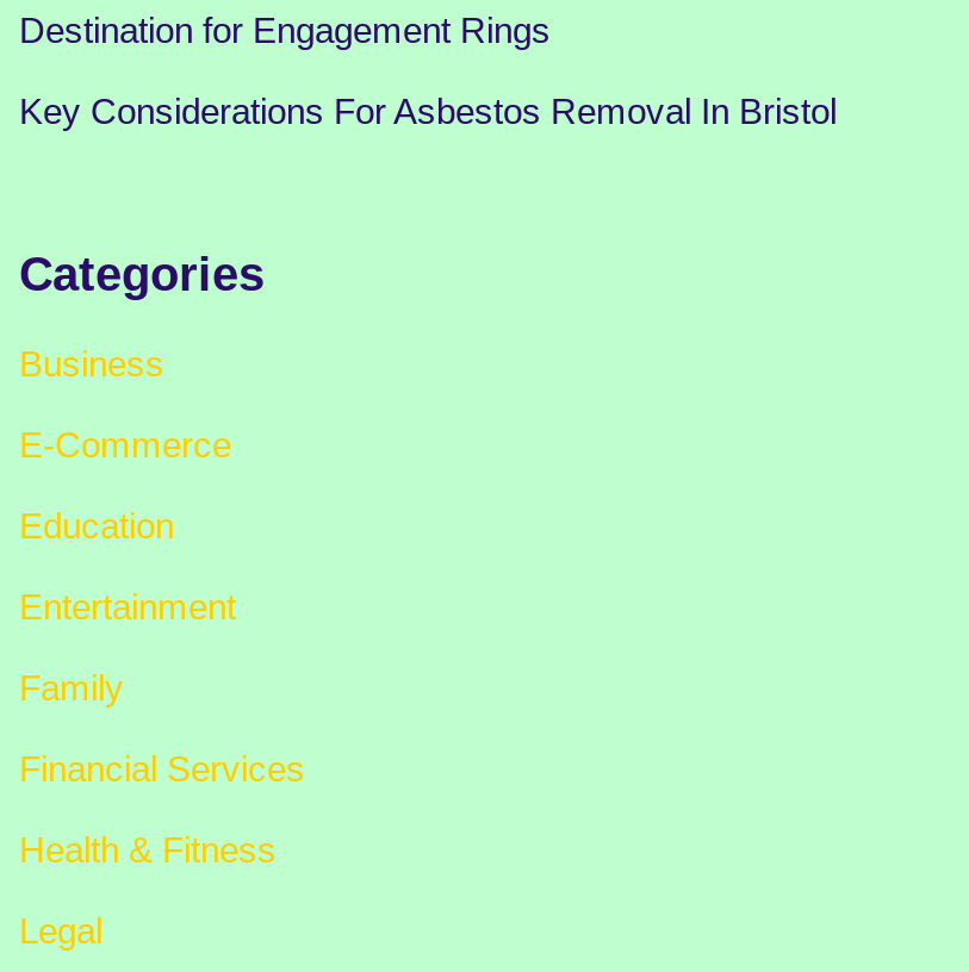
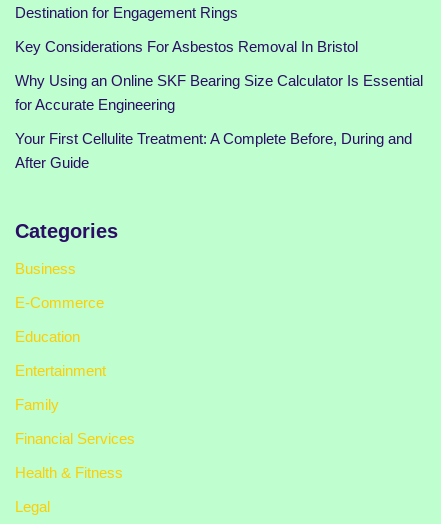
+ Why Using an Online SKF Bearing Size Calculator Is Essential
+ for Accurate Engineering
+ Your First Cellulite Treatment: A Complete Before, During and
+ After Guide
